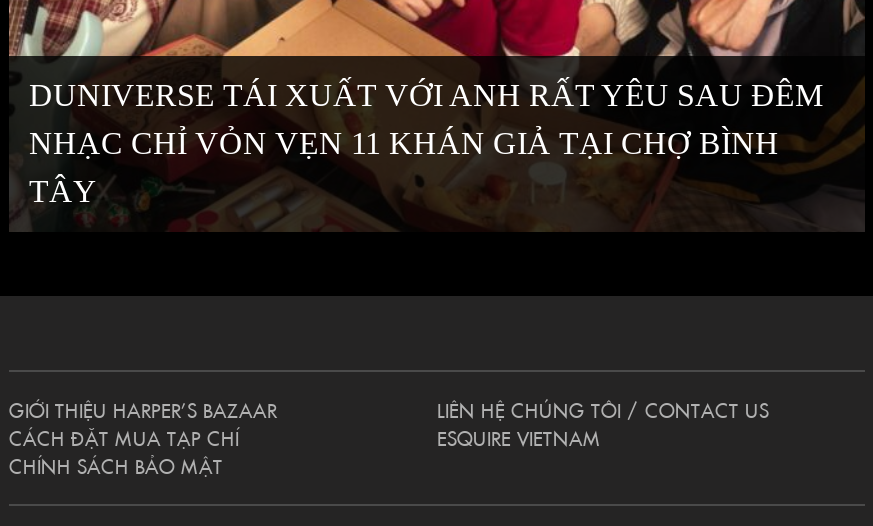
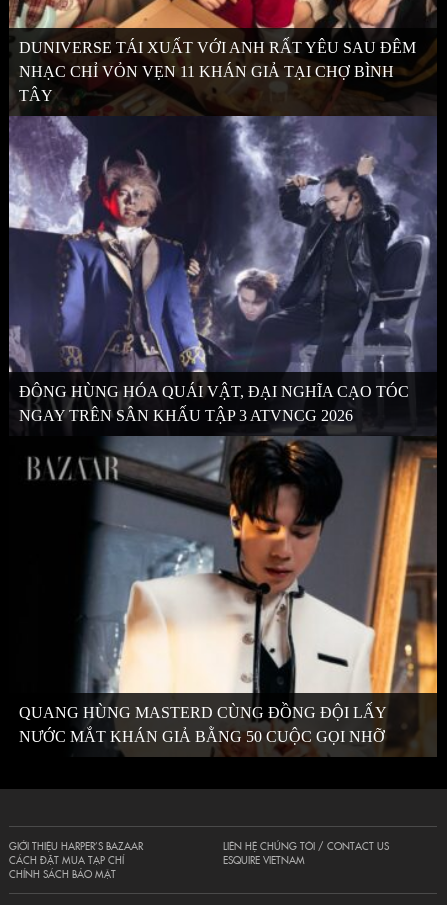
+ [image]
+ ĐÔNG HÙNG HÓA QUÁI VẬT, ĐẠI NGHĨA CẠO TÓC
+ NGAY TRÊN SÂN KHẤU TẬP 3 ATVNCG 2026

+ [image]
+ QUANG HÙNG MASTERD CÙNG ĐỒNG ĐỘI LẤY
+ NƯỚC MẮT KHÁN GIẢ BẰNG 50 CUỘC GỌI NHỠ
